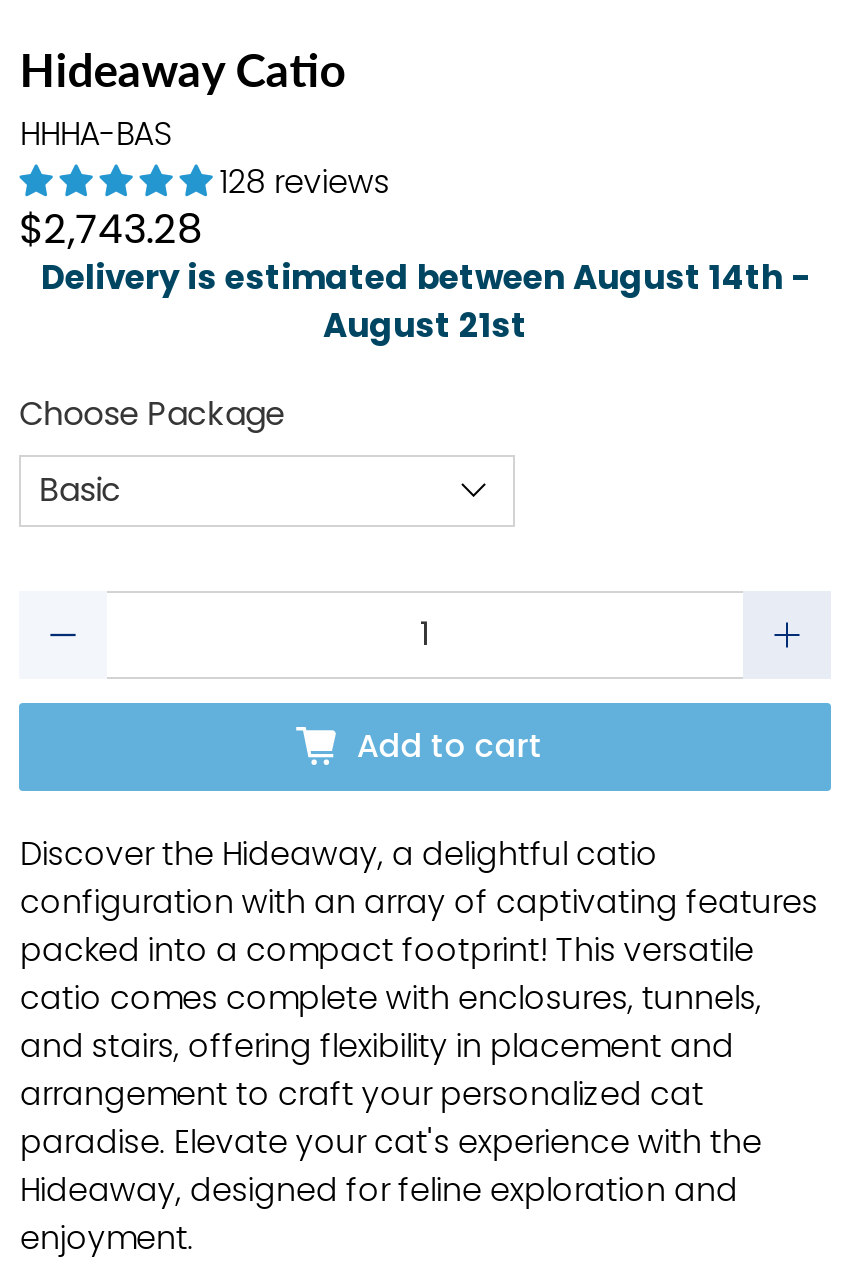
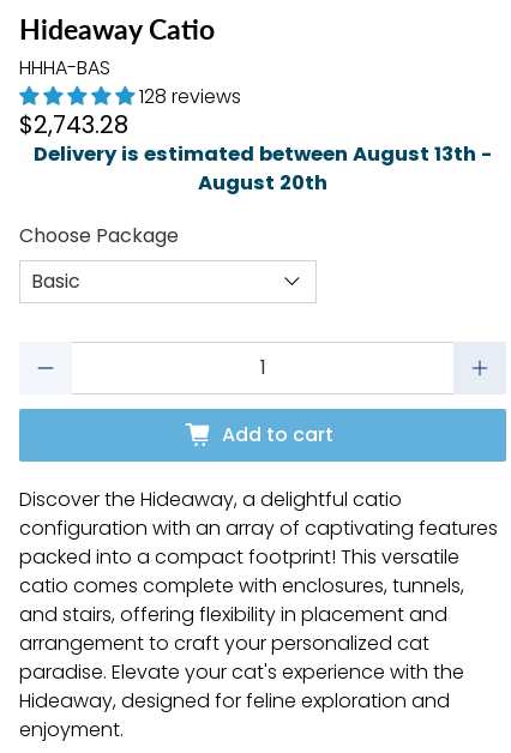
- Delivery is estimated between August 14th -
+ Delivery is estimated between August 13th -

- August 21st
+ August 20th
